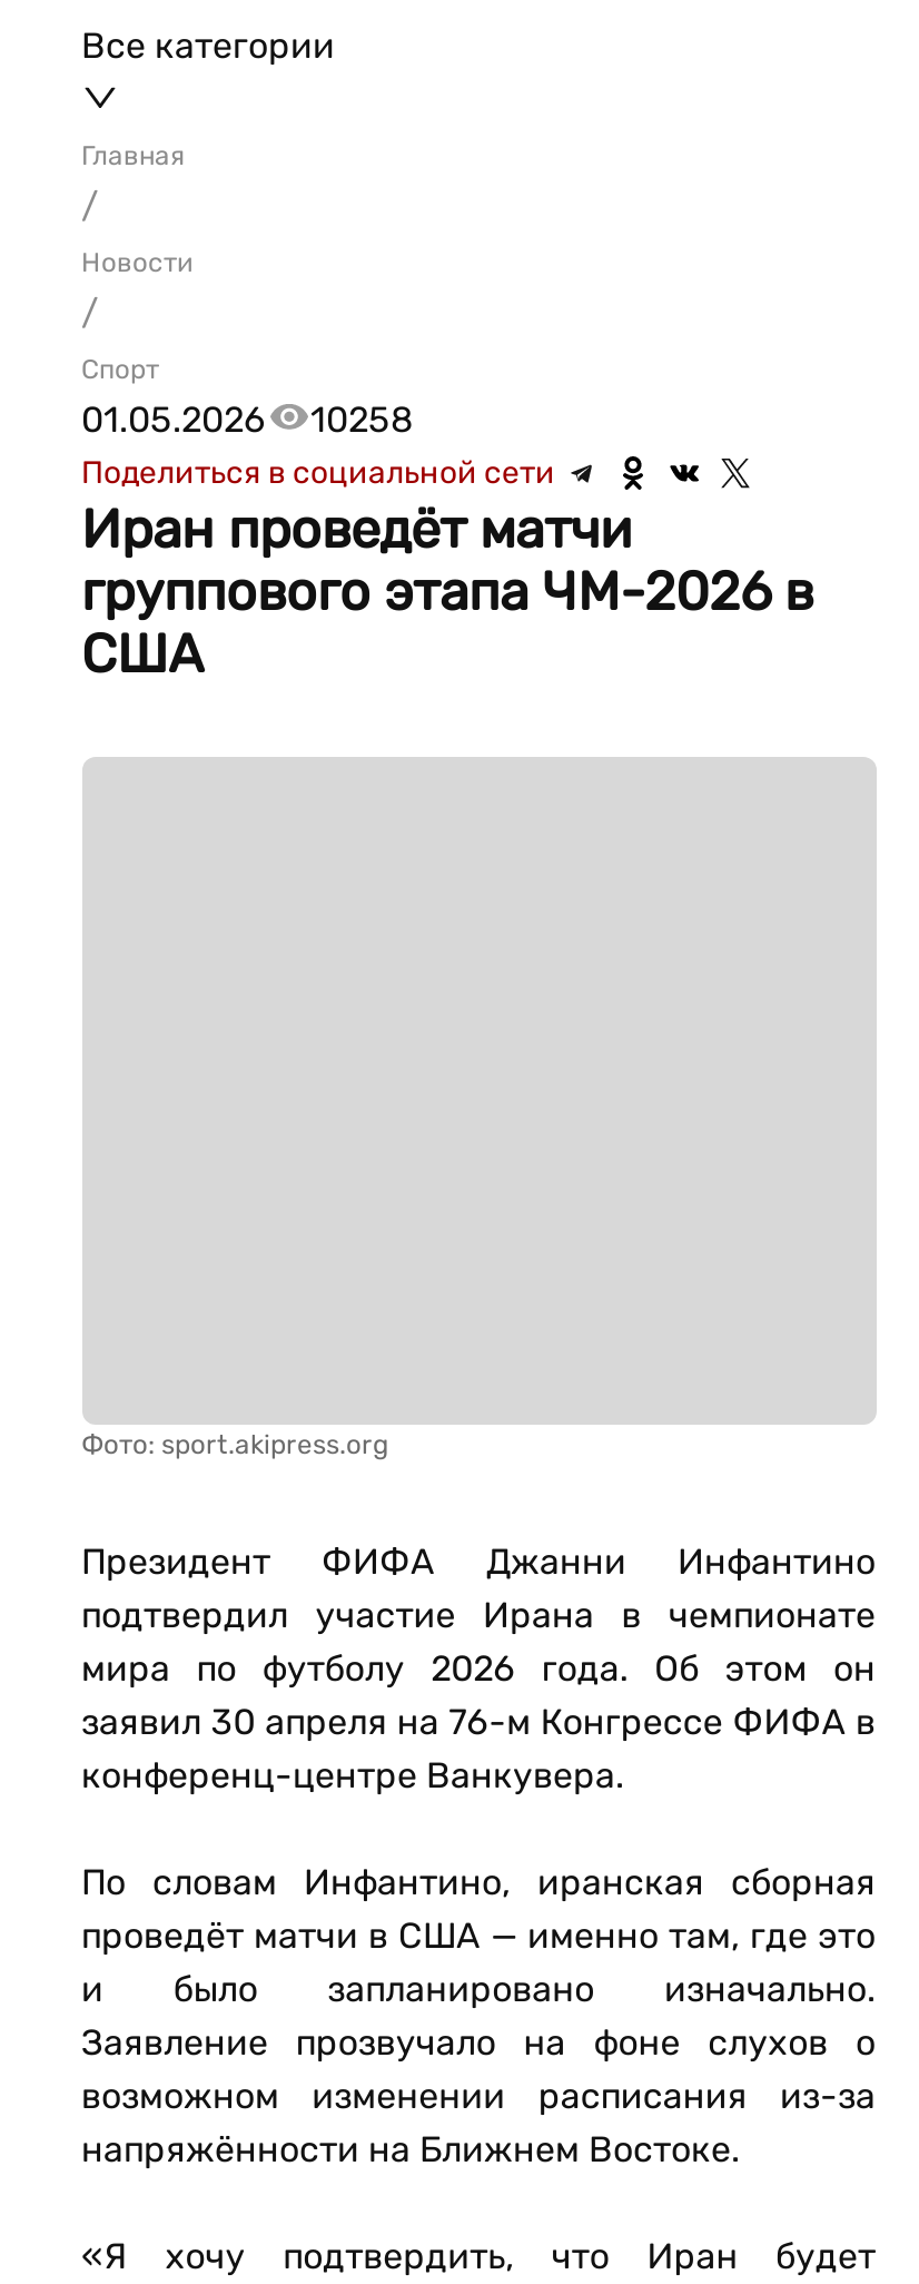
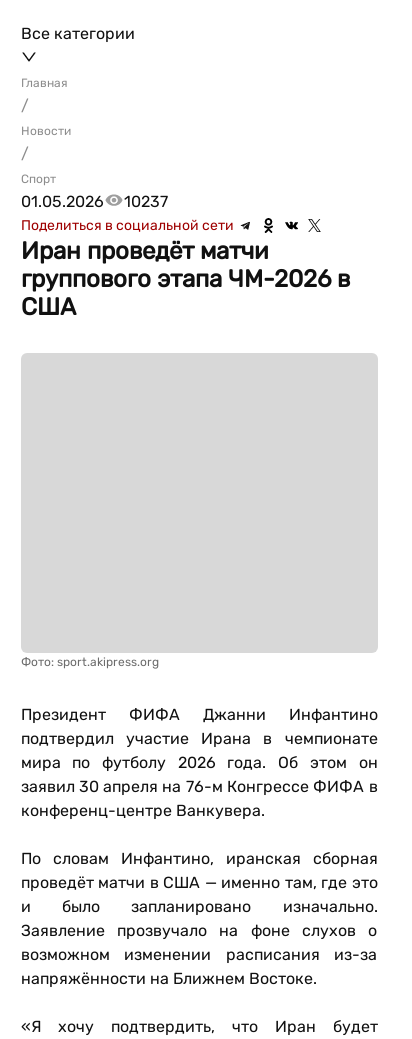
- 01.05.2026 10258
+ 01.05.2026 10237
